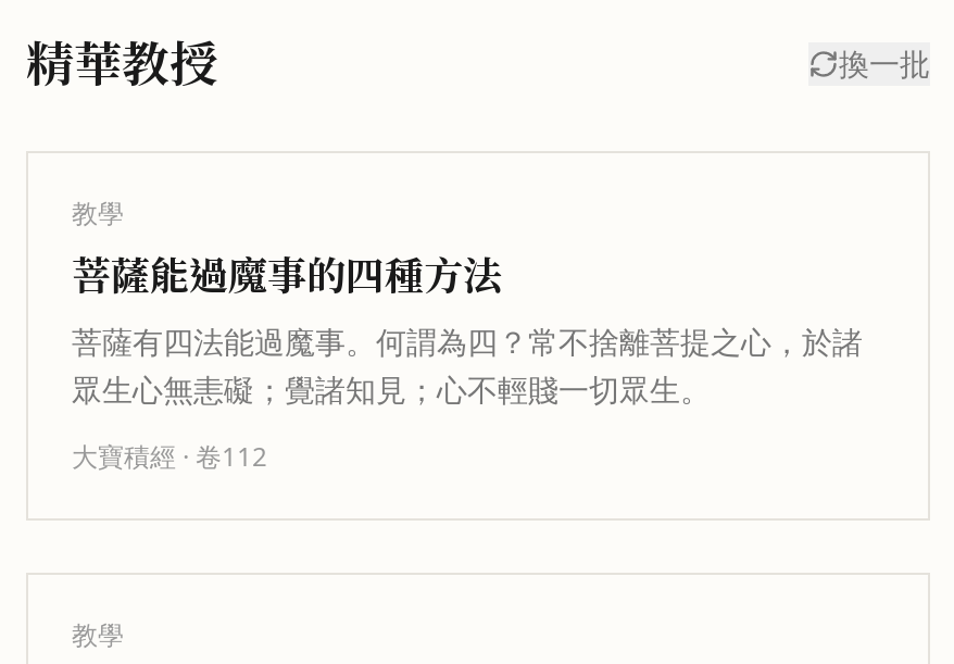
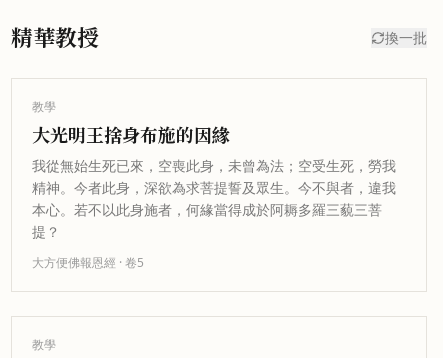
- 菩薩能過魔事的四種方法
- 菩薩有四法能過魔事。何謂為四？常不捨離菩提之心，於諸
- 眾生心無恚礙；覺諸知見；心不輕賤一切眾生。
+ 大光明王捨身布施的因緣
+ 我從無始生死已來，空喪此身，未曾為法；空受生死，勞我
+ 精神。今者此身，深欲為求菩提誓及眾生。今不與者，違我
+ 本心。若不以此身施者，何緣當得成於阿耨多羅三藐三菩
+ 提？

- 大寶積經· 卷112
+ 大方便佛報恩經· 卷5
